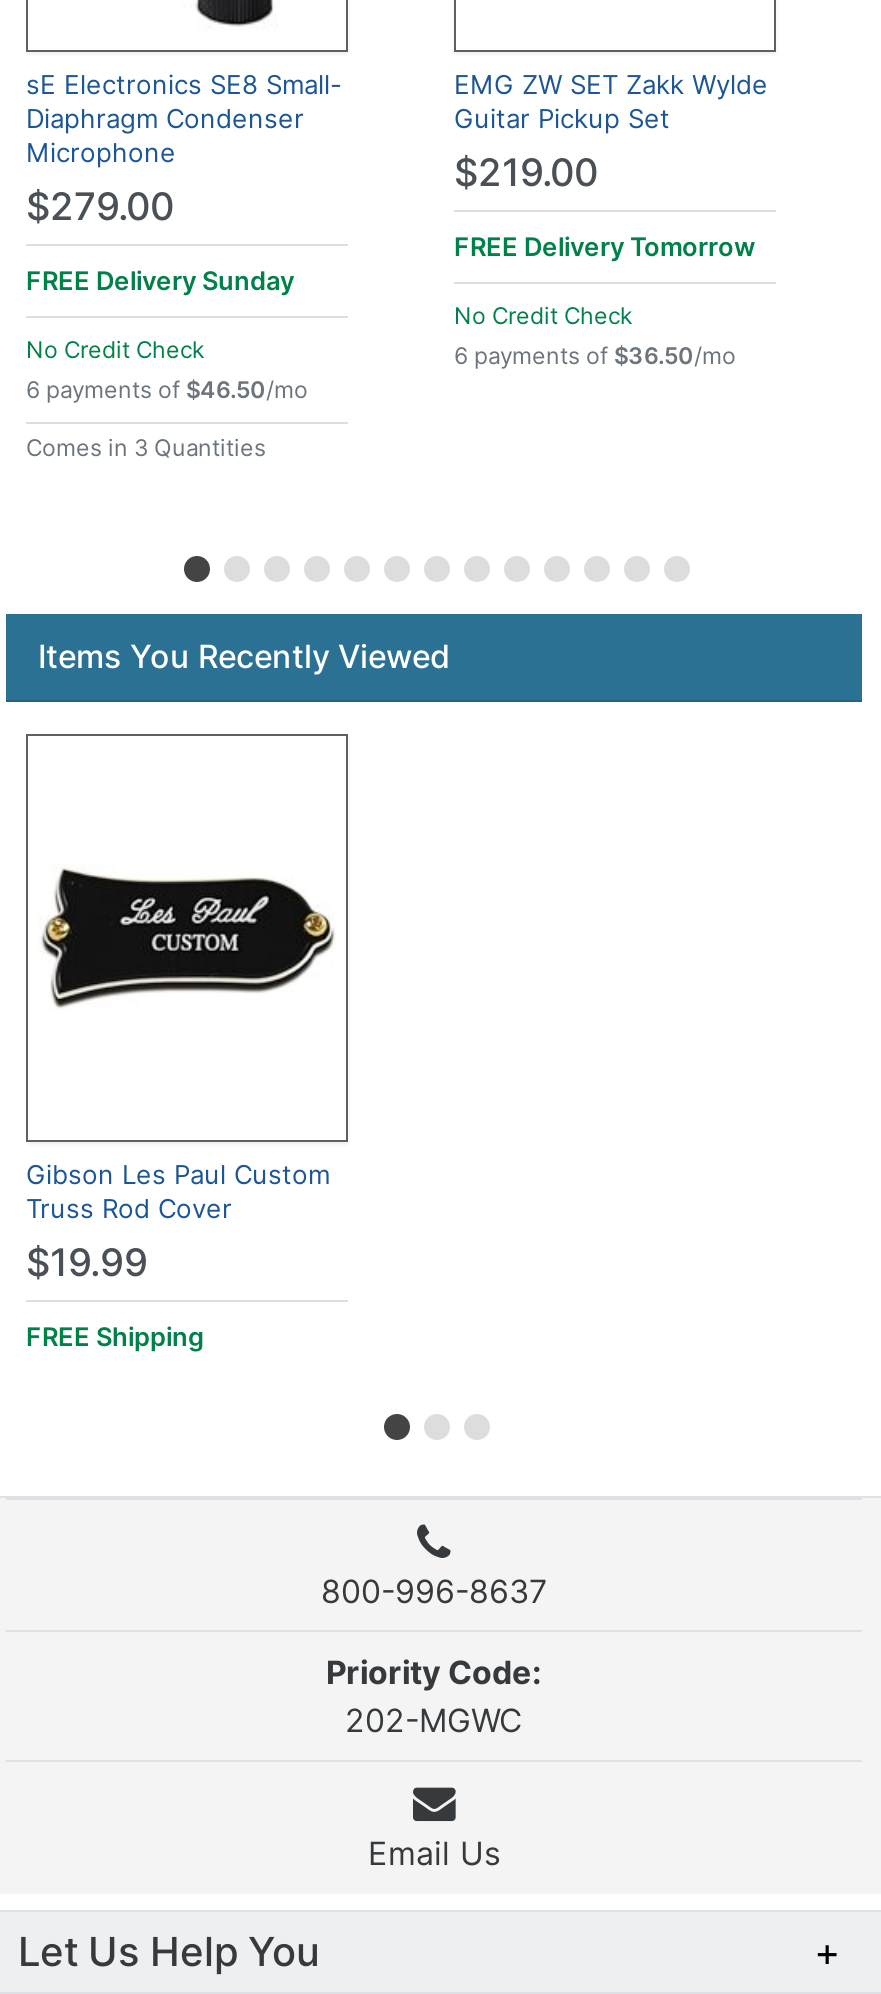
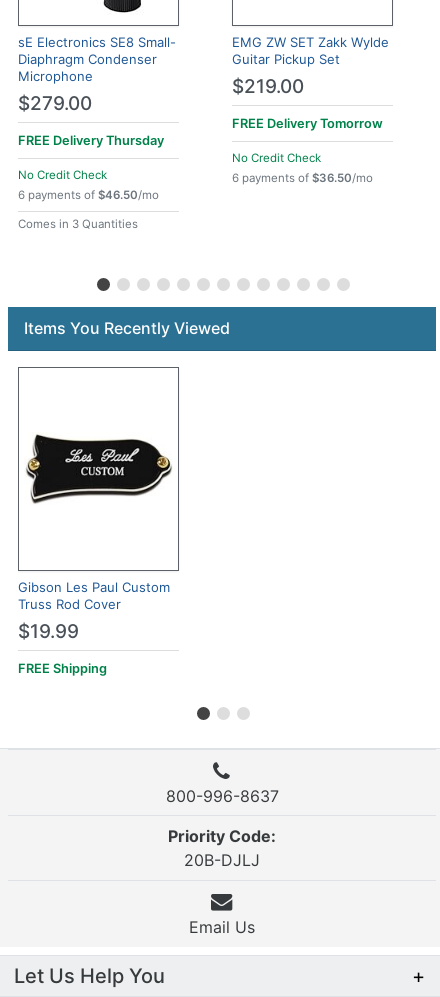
- FREE Delivery Sunday
+ FREE Delivery Thursday

- 202-MGWC
+ 20B-DJLJ
